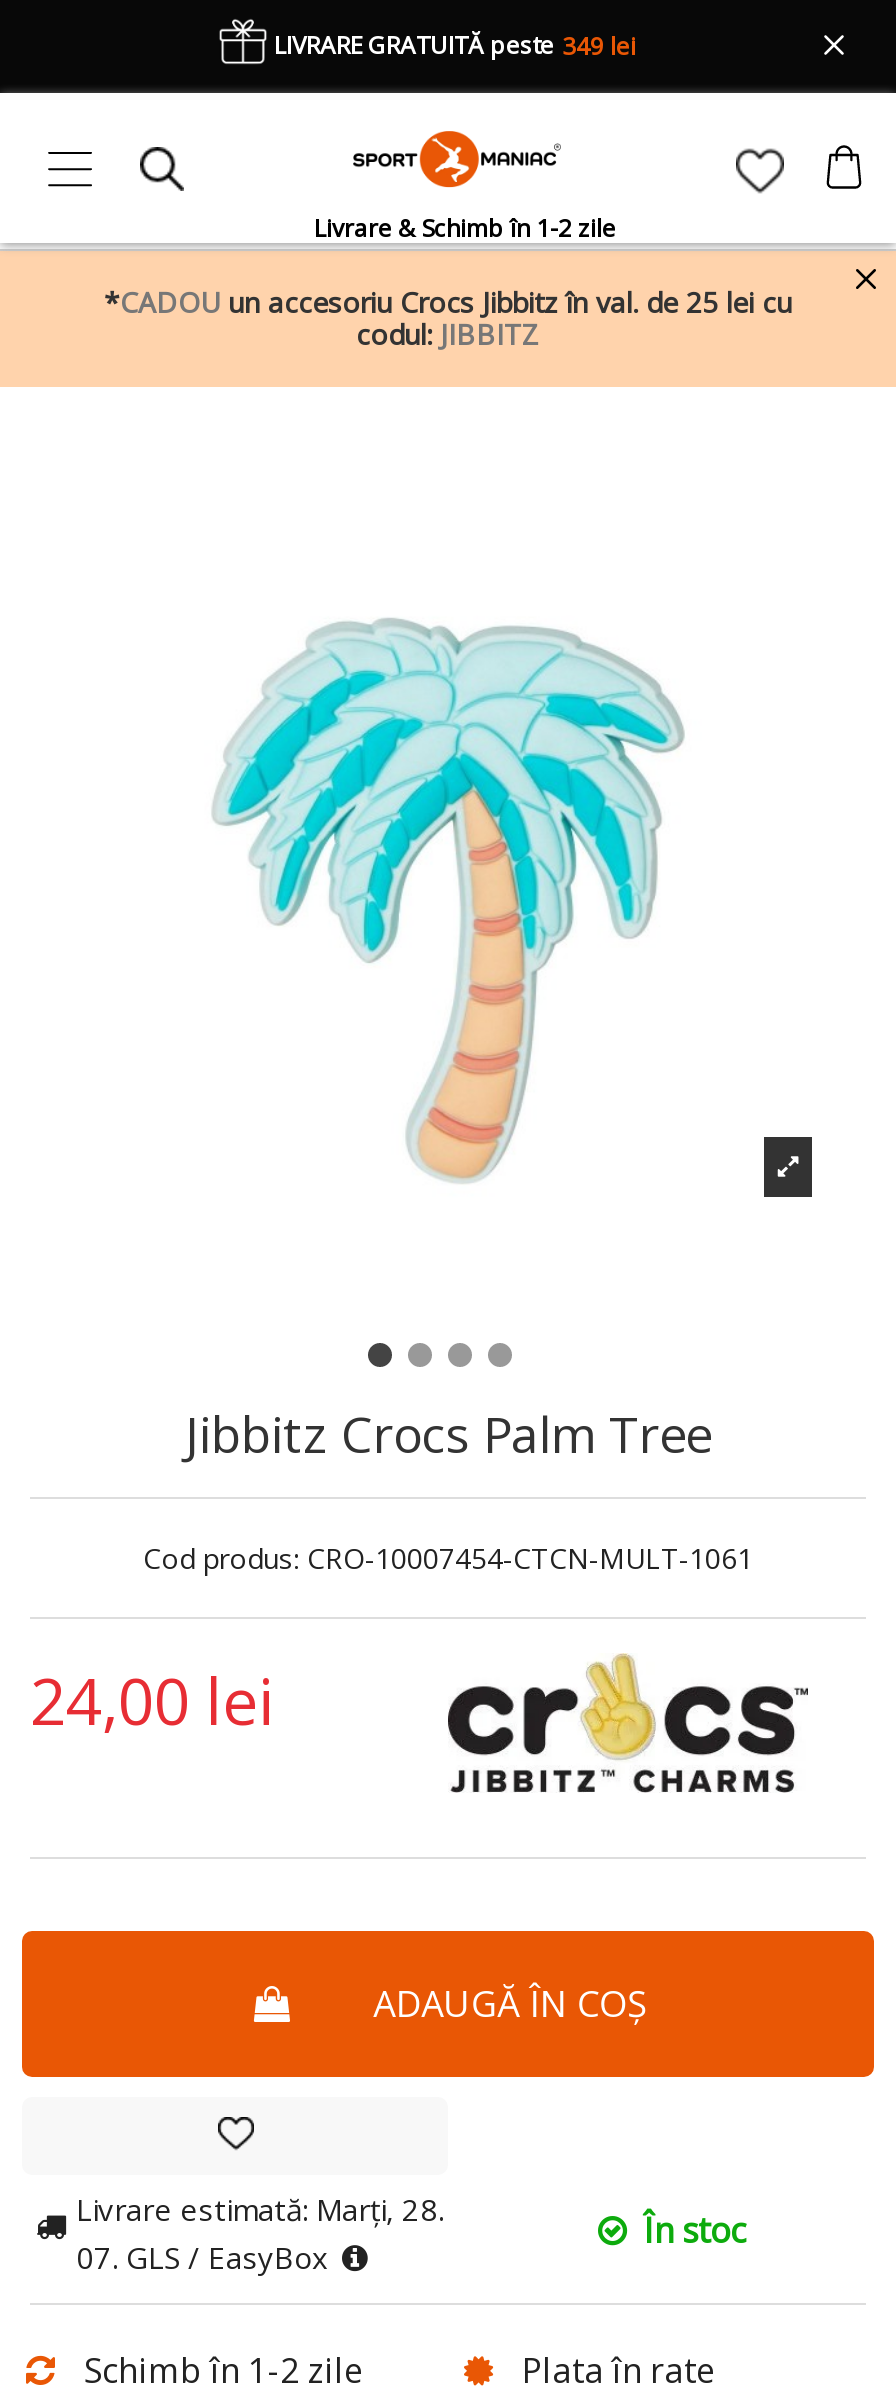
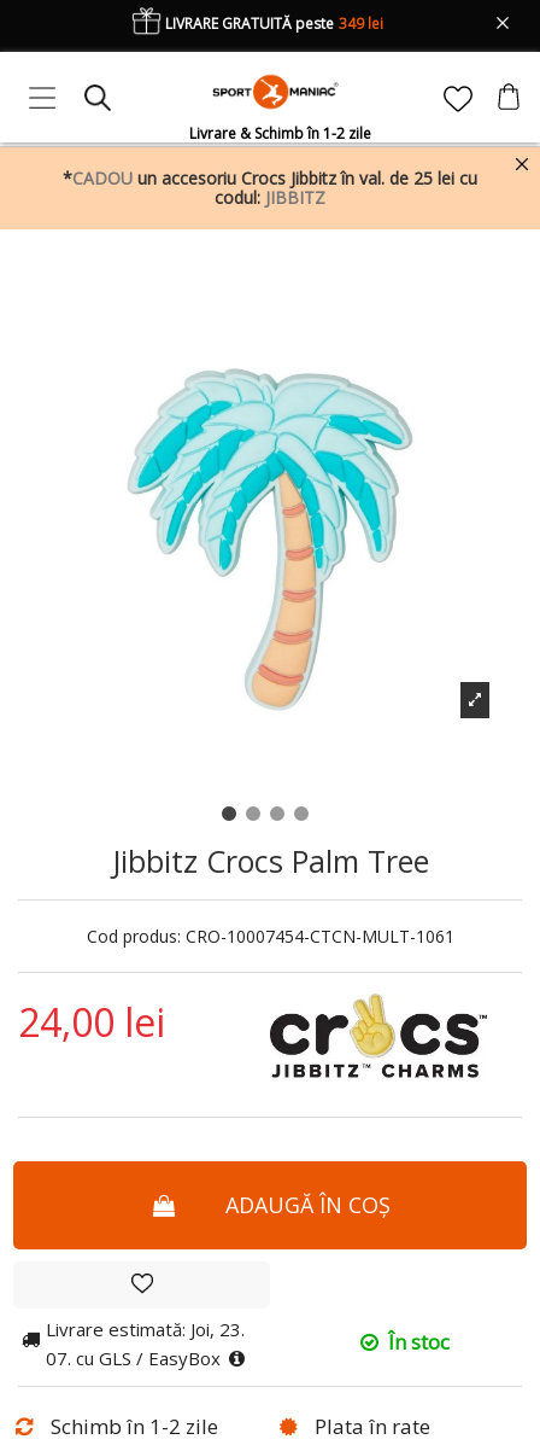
- Livrare estimată: Marți, 28.
- 07. GLS / EasyBox
+ Livrare estimată: Joi, 23.
+ 07. cu GLS / EasyBox
